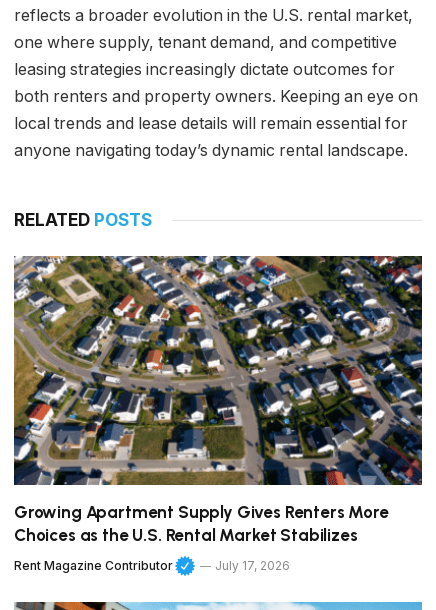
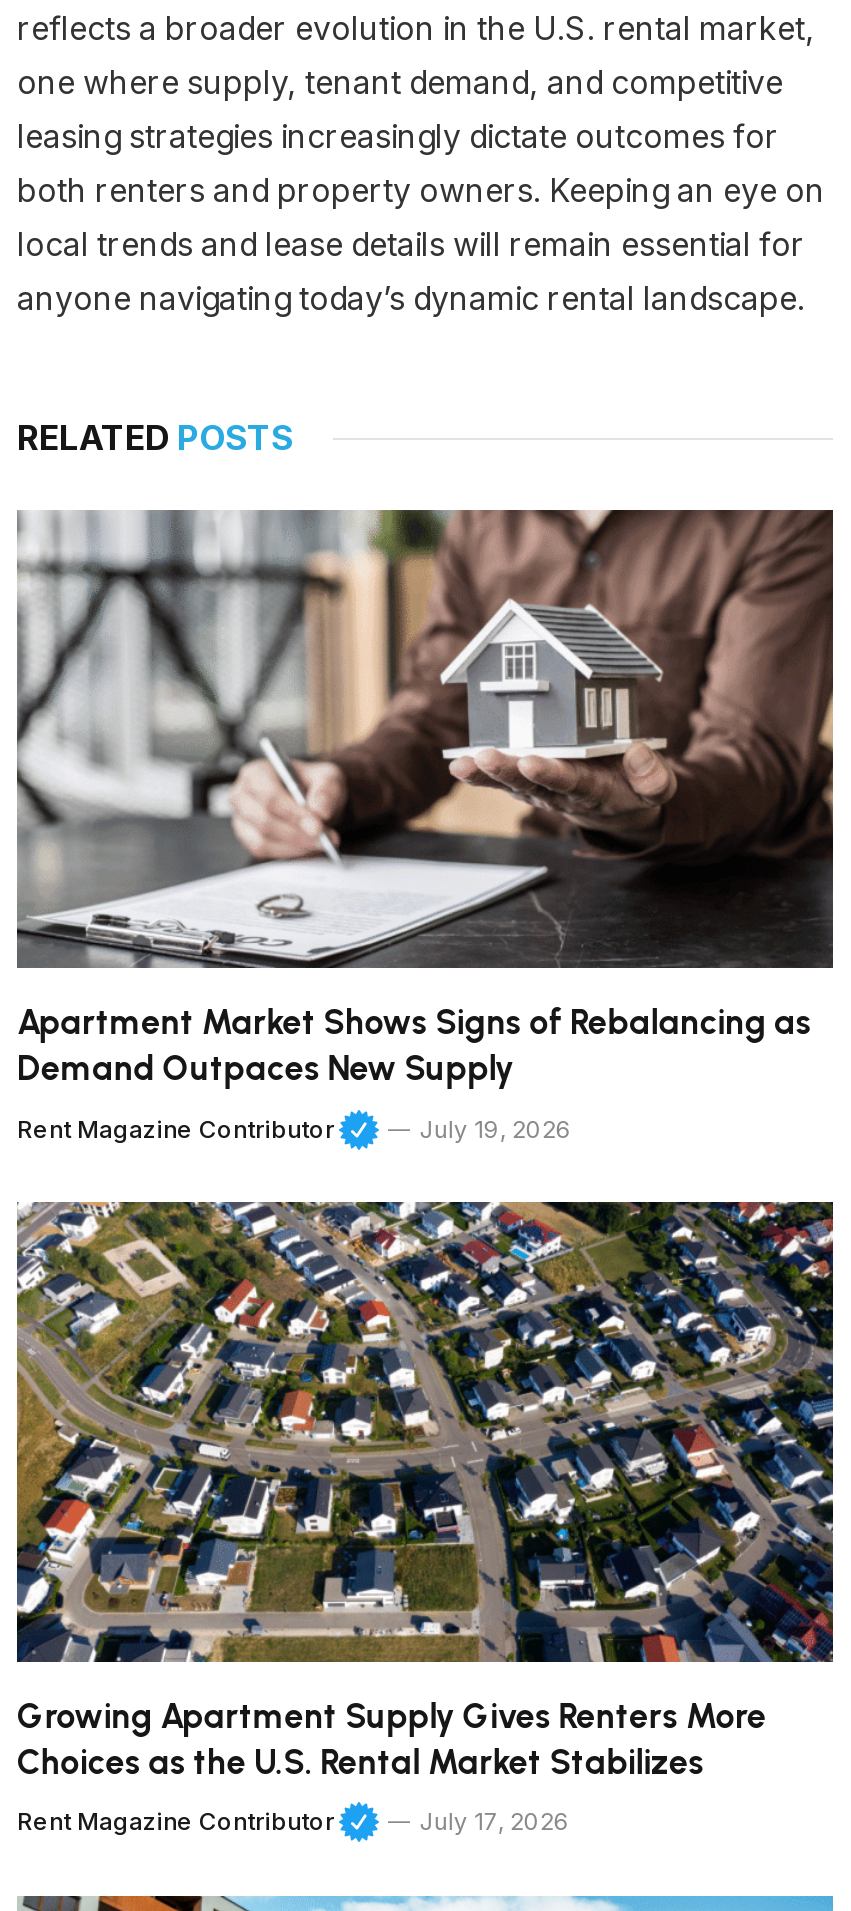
+ [image]
+ Apartment Market Shows Signs of Rebalancing as
+ Demand Outpaces New Supply
+ Rent Magazine Contributor
+ July 19, 2026
